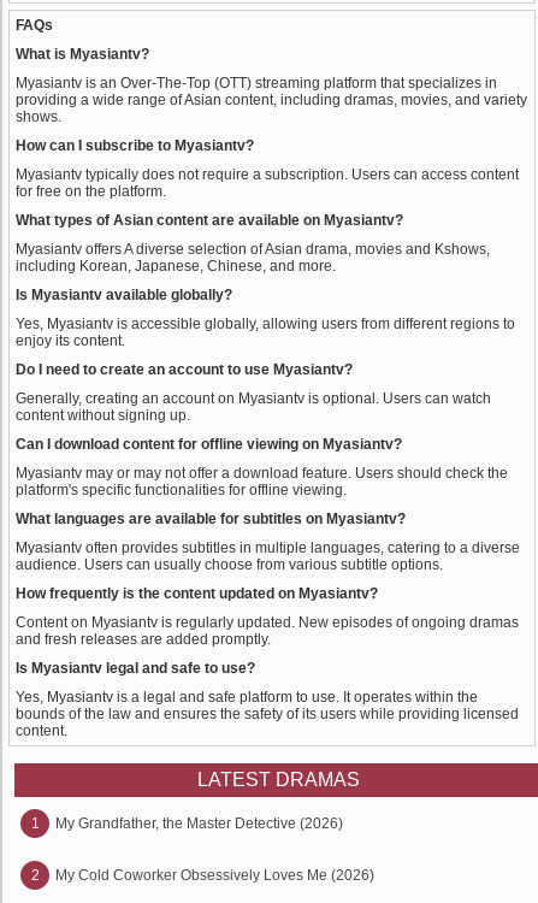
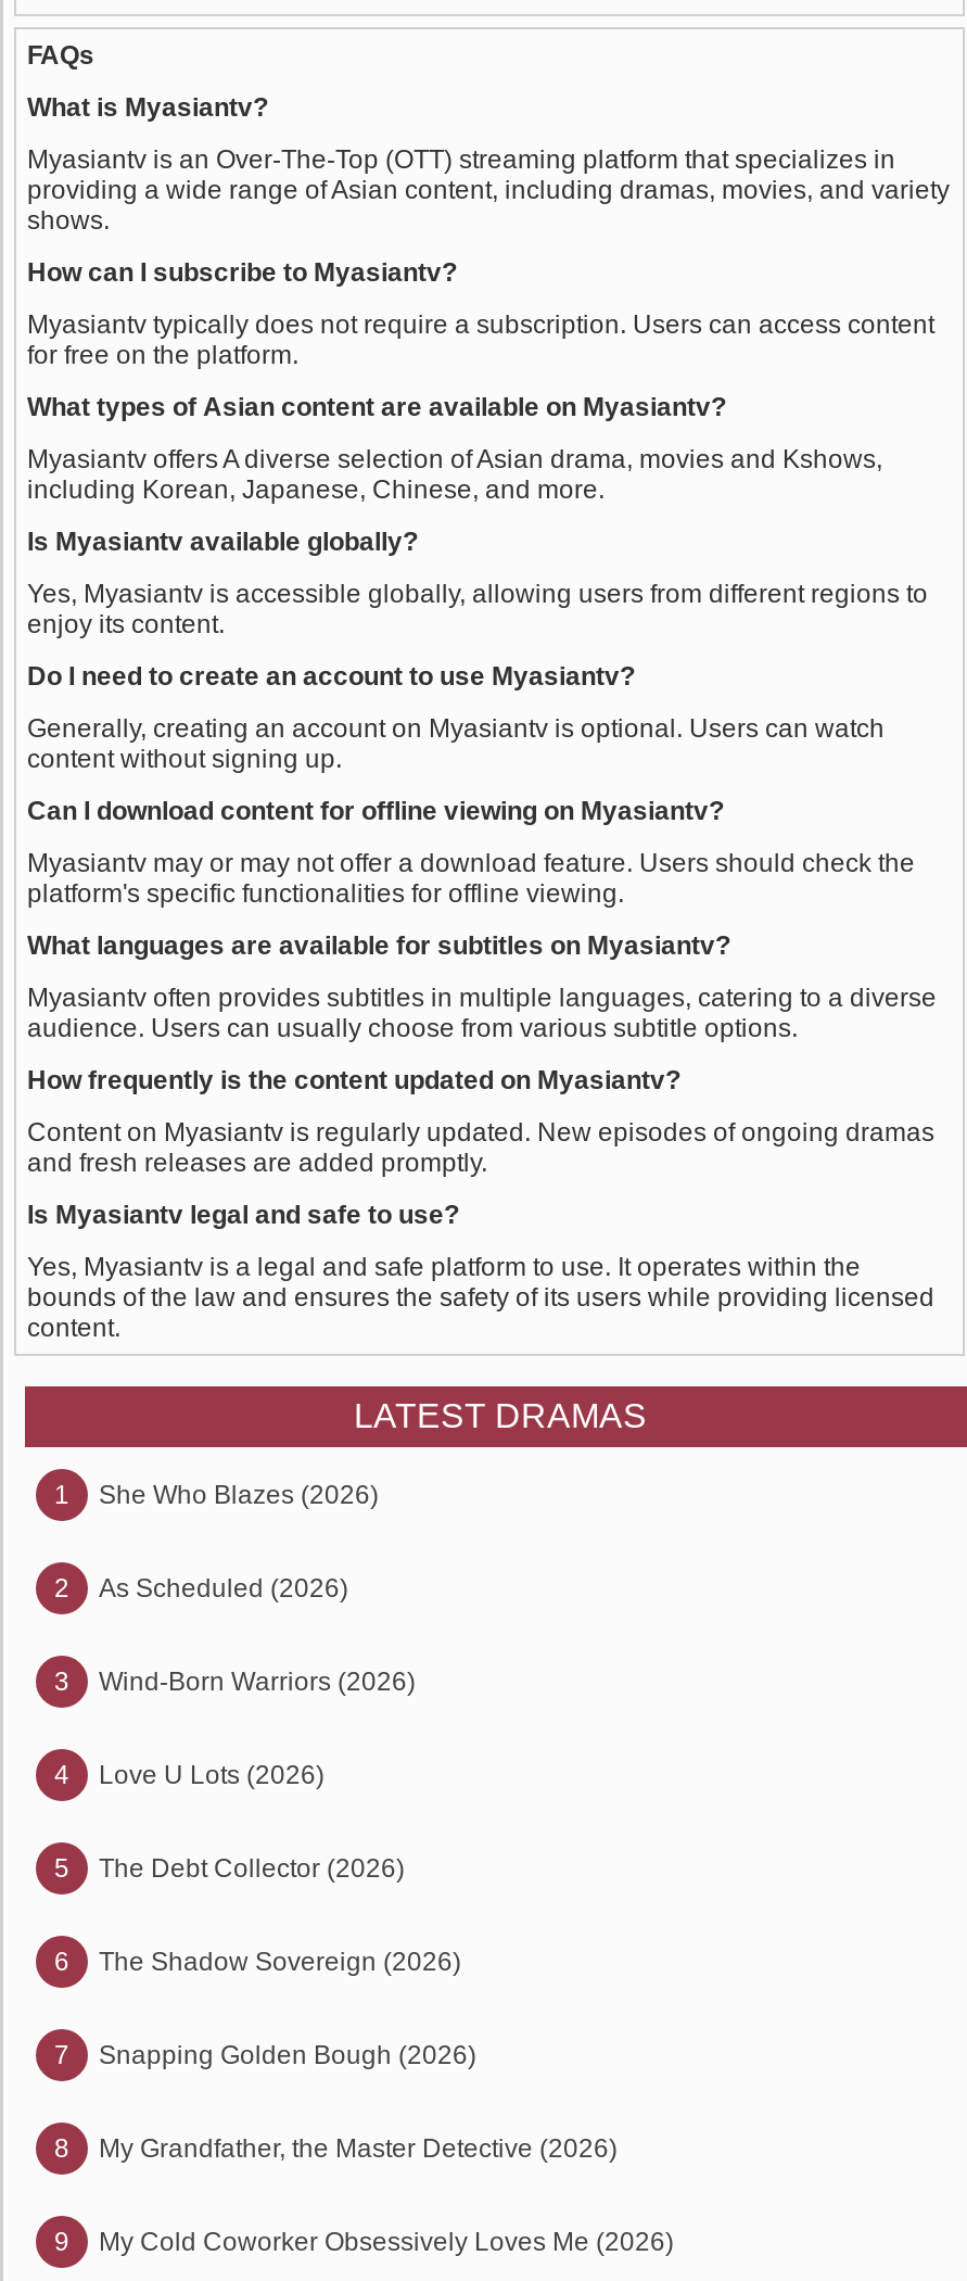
+ She Who Blazes (2026)
+ 2
+ As Scheduled (2026)
+ 3
+ Wind-Born Warriors (2026)
+ 4
+ Love U Lots (2026)
+ 5
+ The Debt Collector (2026)
+ 6
+ The Shadow Sovereign (2026)
+ 7
+ Snapping Golden Bough (2026)
+ 8

- 2 My Cold Coworker Obsessively Loves Me (2026)
+ 9 My Cold Coworker Obsessively Loves Me (2026)
